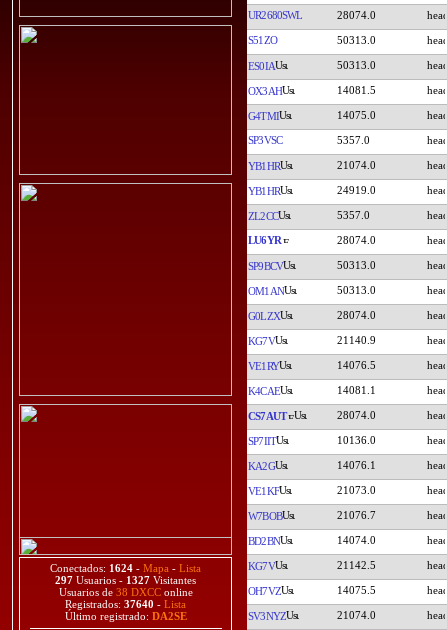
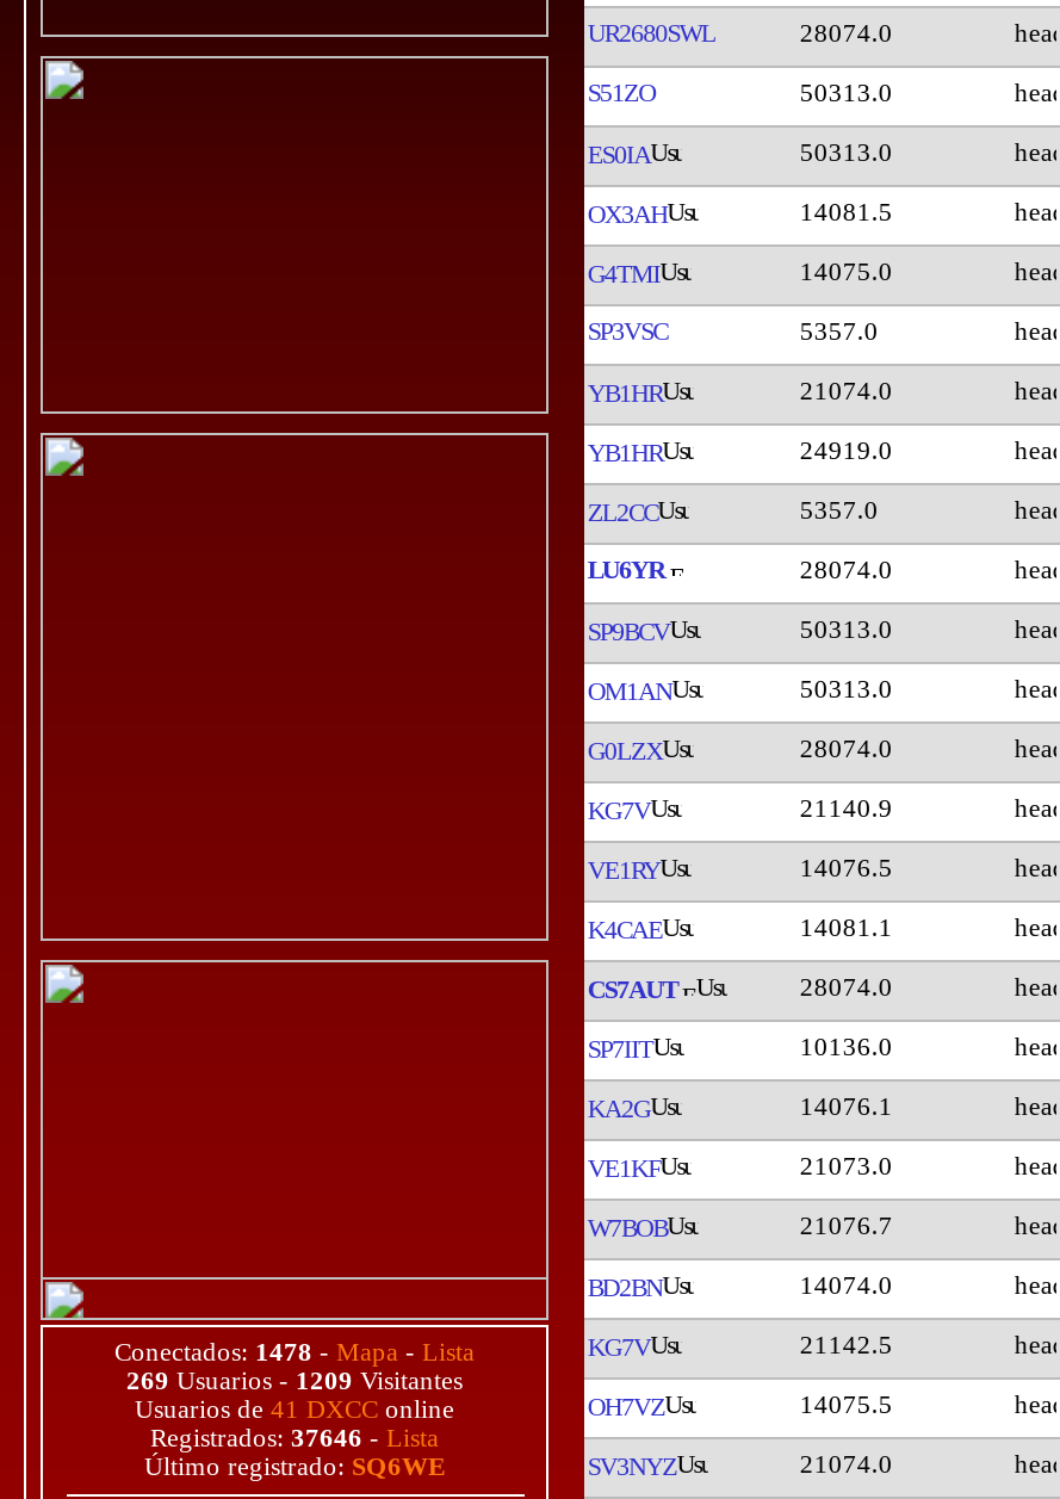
- Conectados: 1624 - Mapa - Lista
+ Conectados: 1478 - Mapa - Lista

- 297 Usuarios - 1327 Visitantes
+ 269 Usuarios - 1209 Visitantes

- Usuarios de 38 DXCC online
+ Usuarios de 41 DXCC online

- Registrados: 37640 - Lista
+ Registrados: 37646 - Lista

- Último registrado: DA2SE
+ Último registrado: SQ6WE
